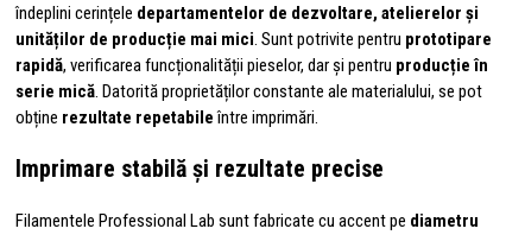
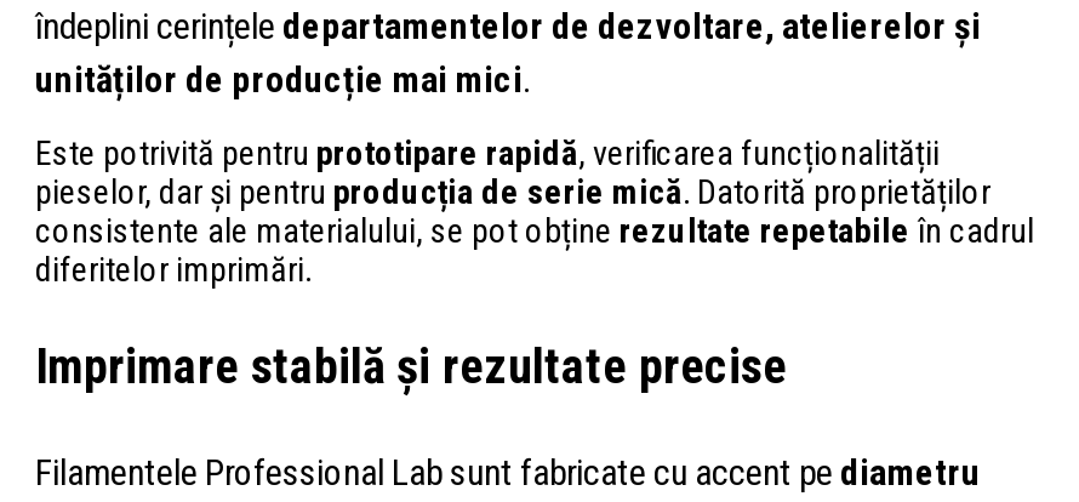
- unităților de producție mai mici. Sunt potrivite pentru prototipare
- rapidă, verificarea funcționalității pieselor, dar și pentru producție în
- serie mică. Datorită proprietăților constante ale materialului, se pot
- obține rezultate repetabile între imprimări.
+ unităților de producție mai mici.
+ Este potrivită pentru prototipare rapidă, verificarea funcționalității
+ pieselor, dar și pentru producția de serie mică. Datorită proprietăților
+ consistente ale materialului, se pot obține rezultate repetabile în cadrul
+ diferitelor imprimări.
